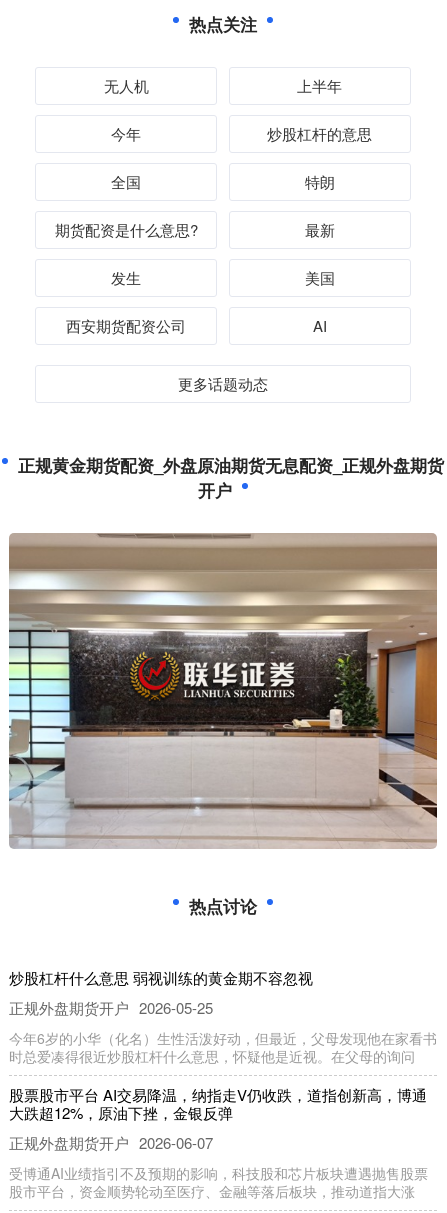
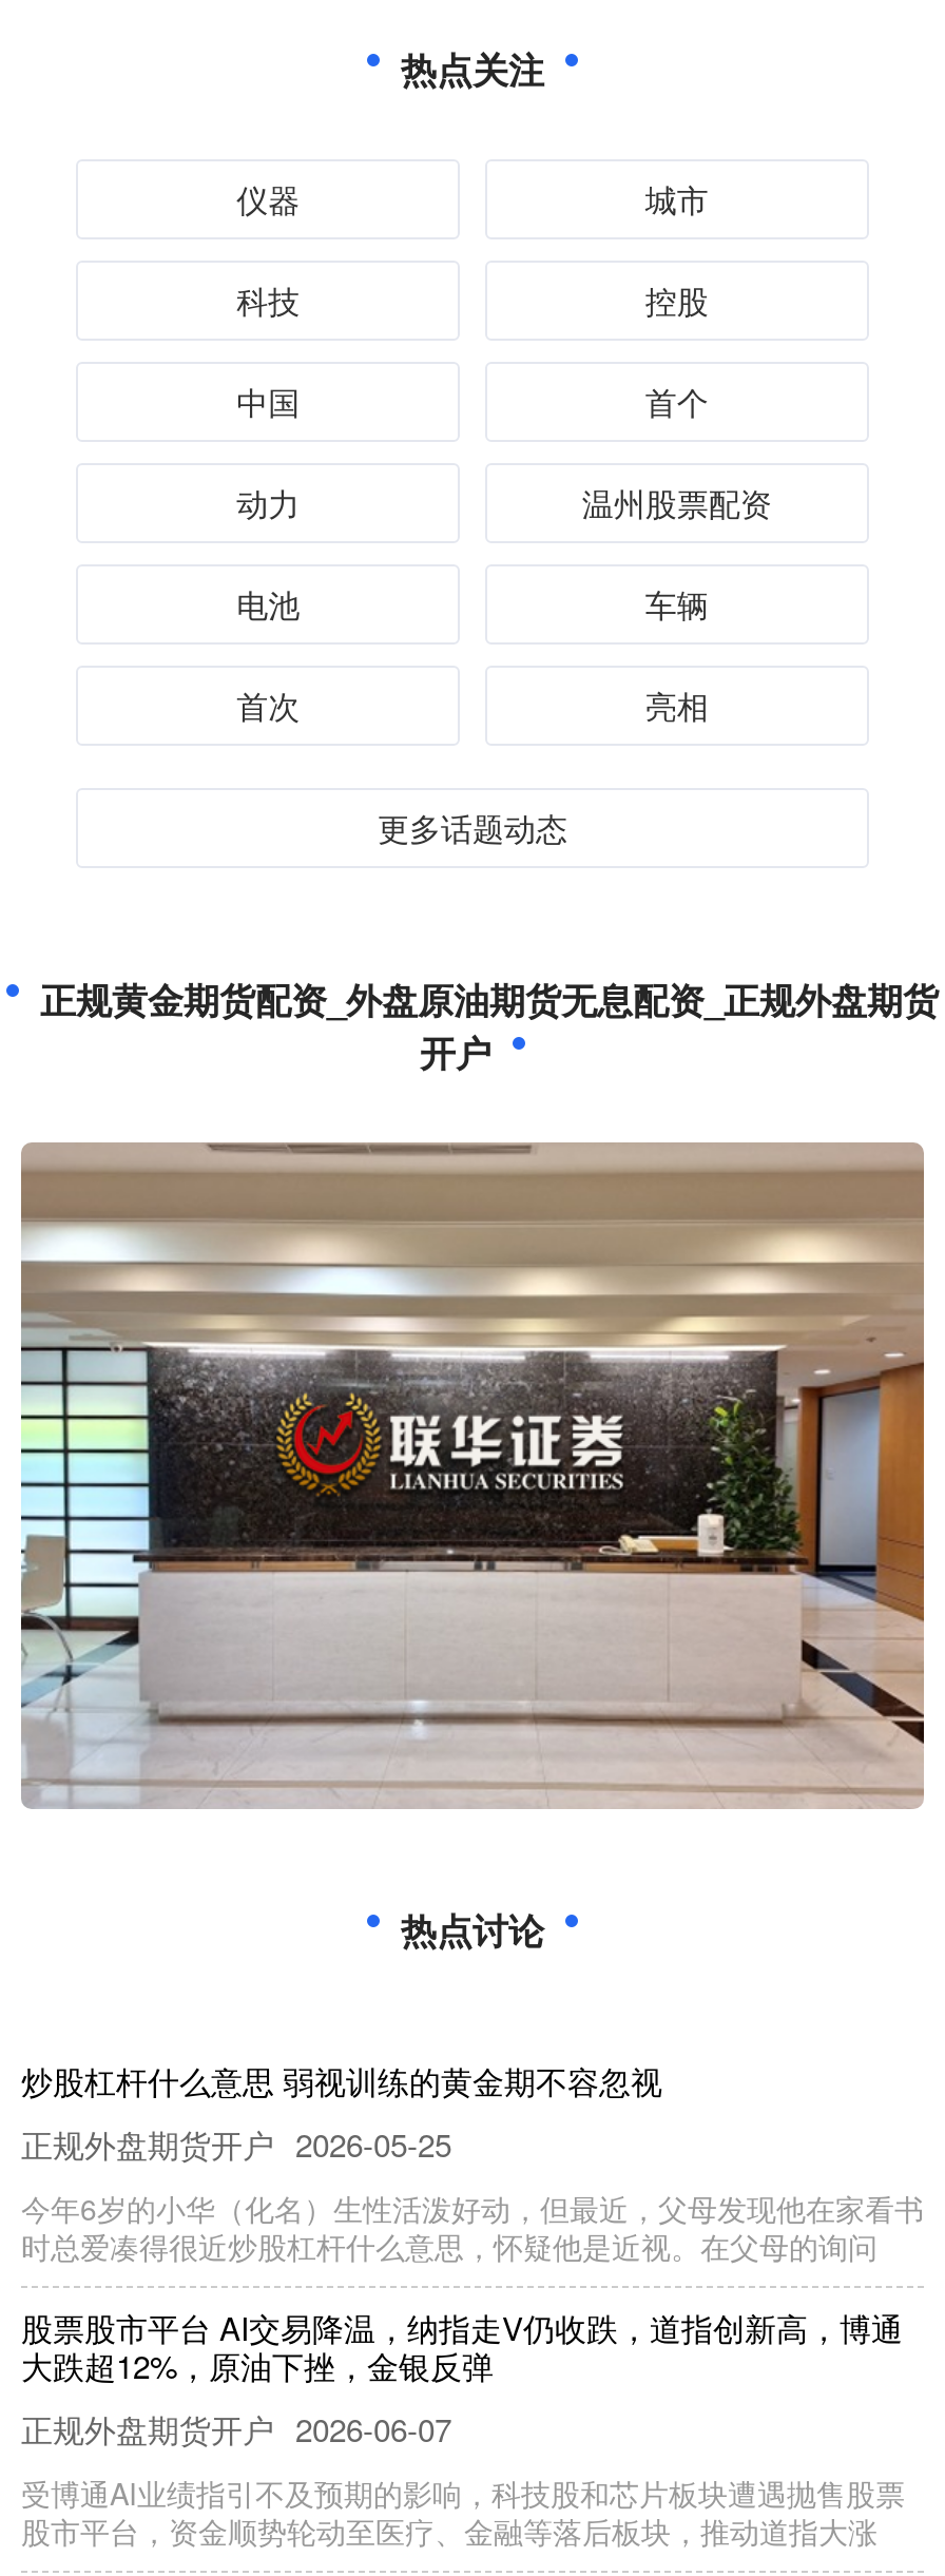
- 无人机
- 上半年
+ 仪器
+ 城市

- 今年
- 炒股杠杆的意思
+ 科技
+ 控股

- 全国
- 特朗
+ 中国
+ 首个

- 期货配资是什么意思?
- 最新
+ 动力
+ 温州股票配资

- 发生
- 美国
+ 电池
+ 车辆

- 西安期货配资公司
- AI
+ 首次
+ 亮相
